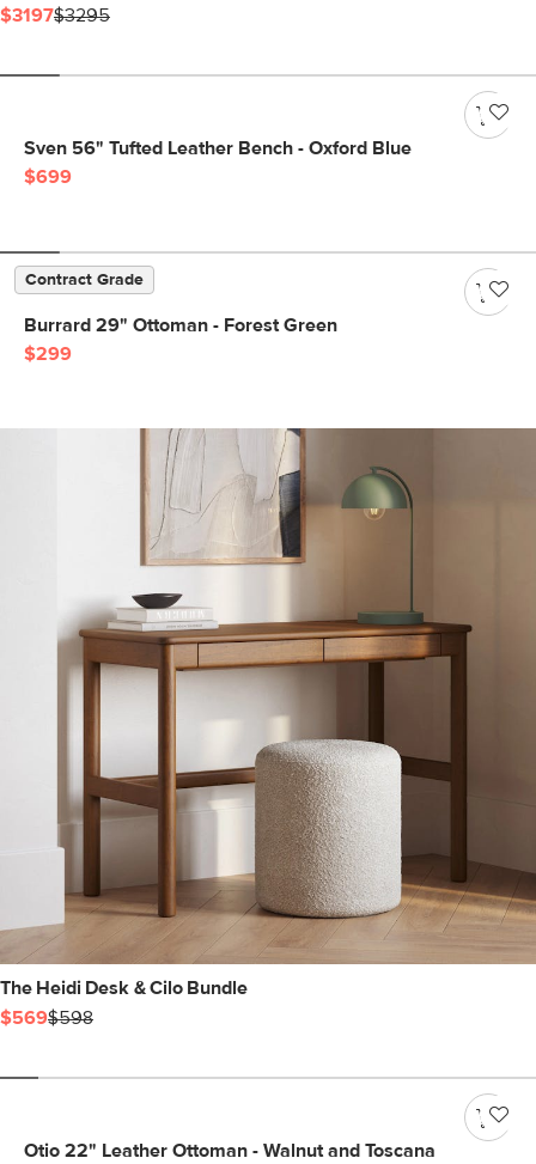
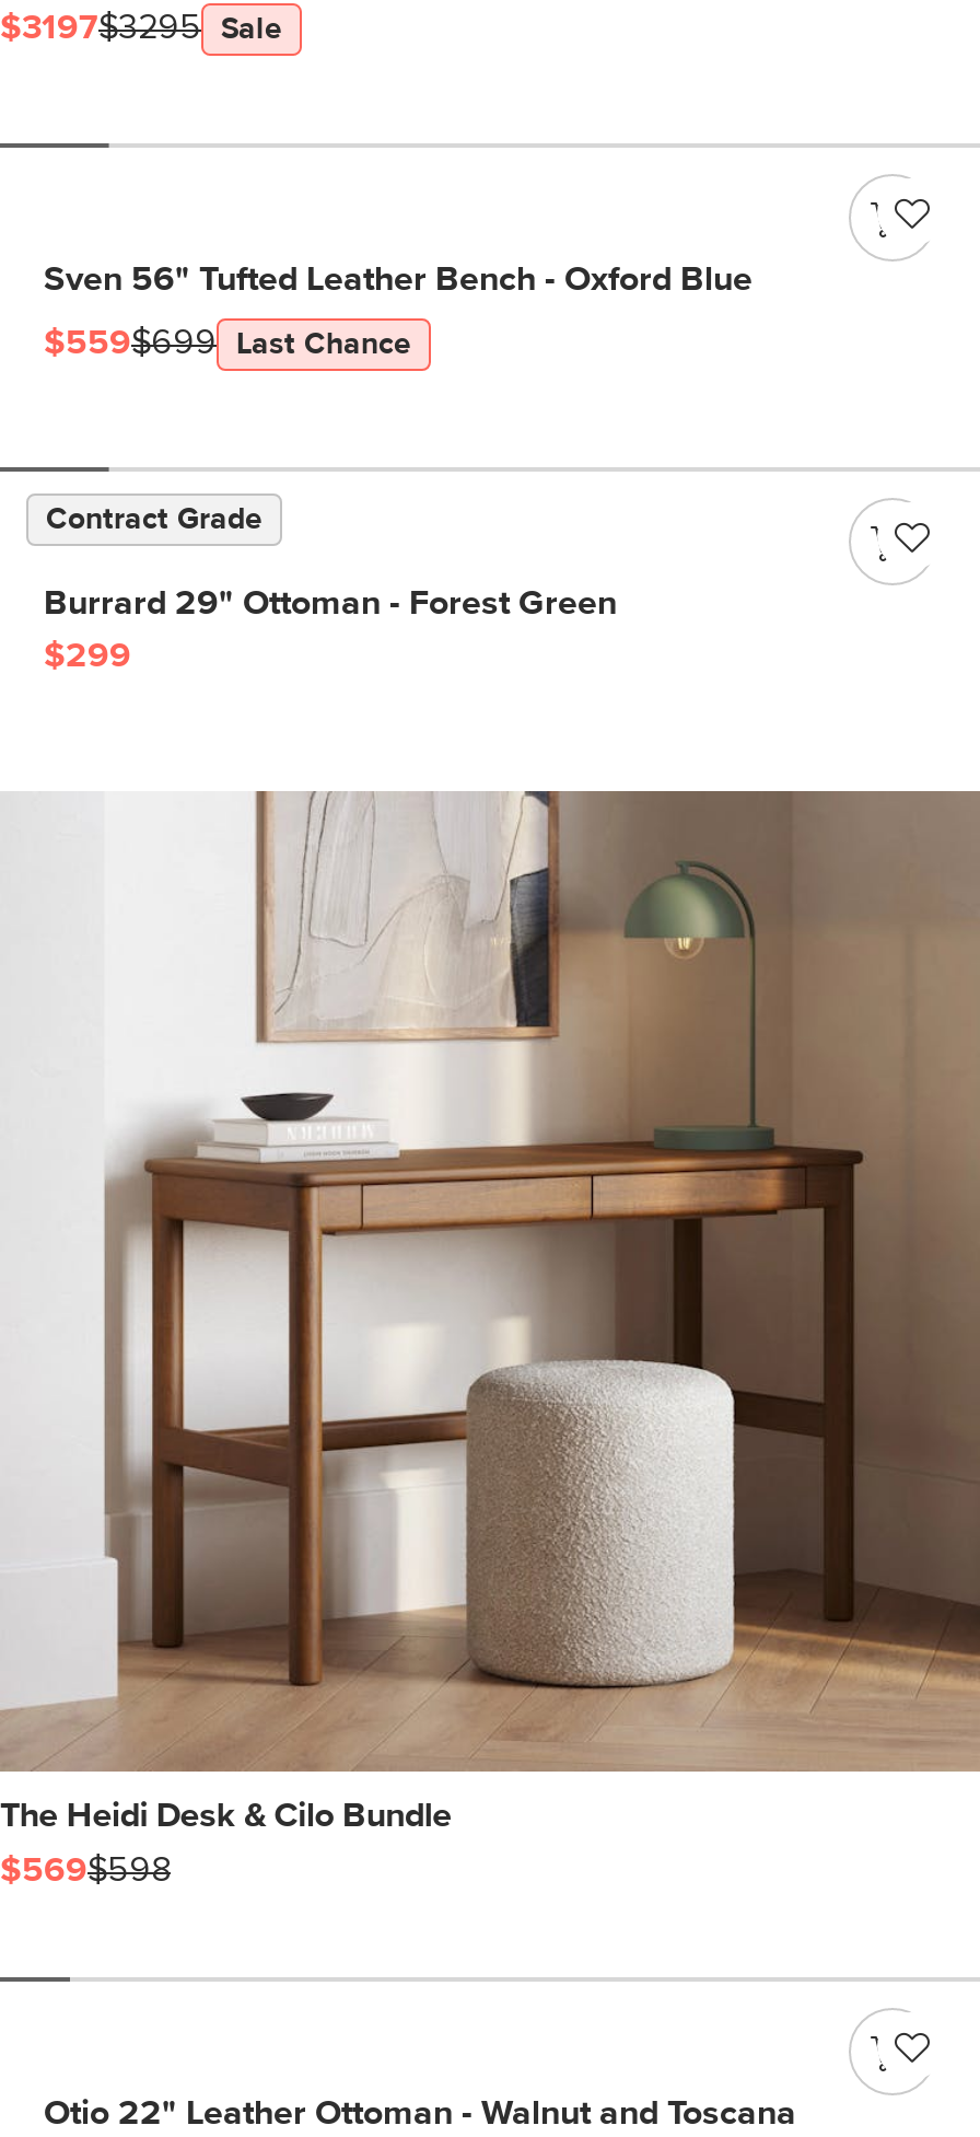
+ Sale

- $699
+ $559$699
+ Last Chance
